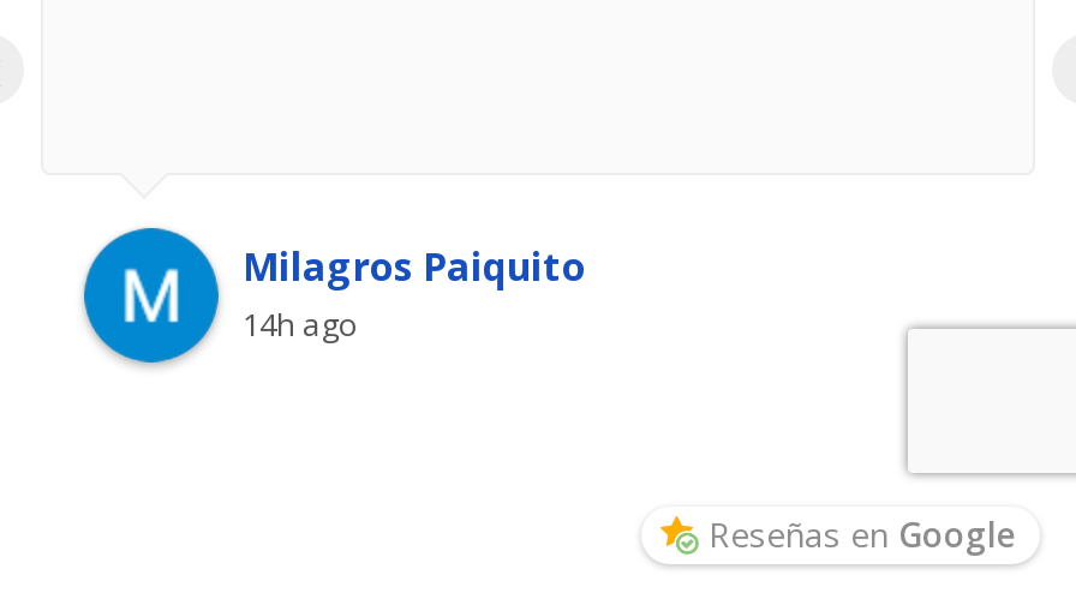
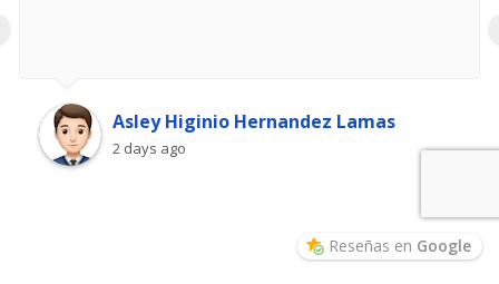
- [image]
- Milagros Paiquito
- 14h ago
+ [image]
+ Asley Higinio Hernandez Lamas
+ 2 days ago
